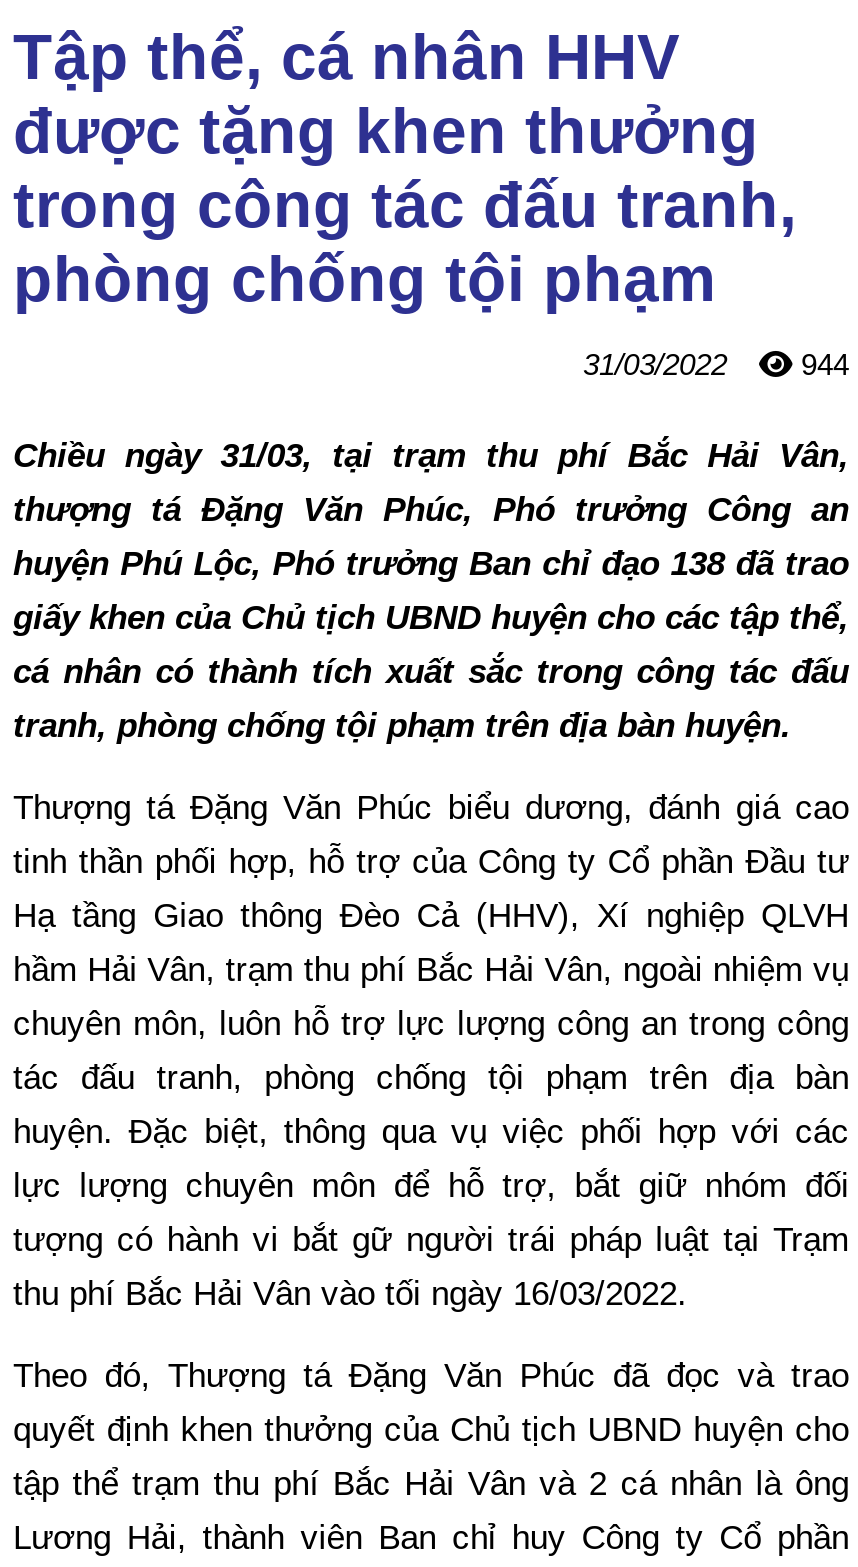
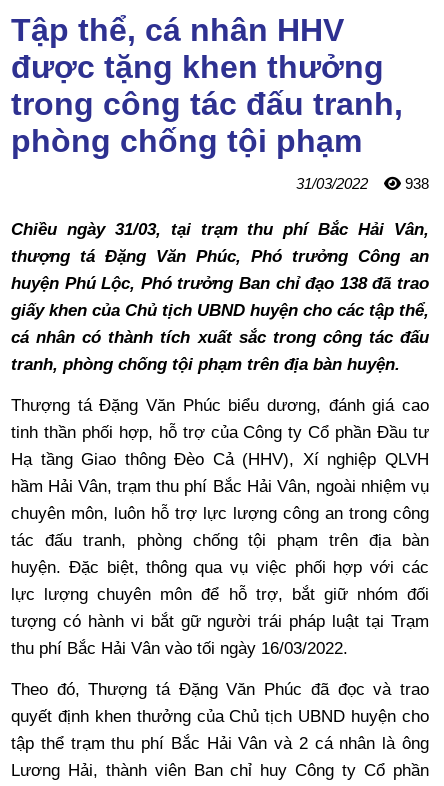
- 31/03/2022 944
+ 31/03/2022 938
